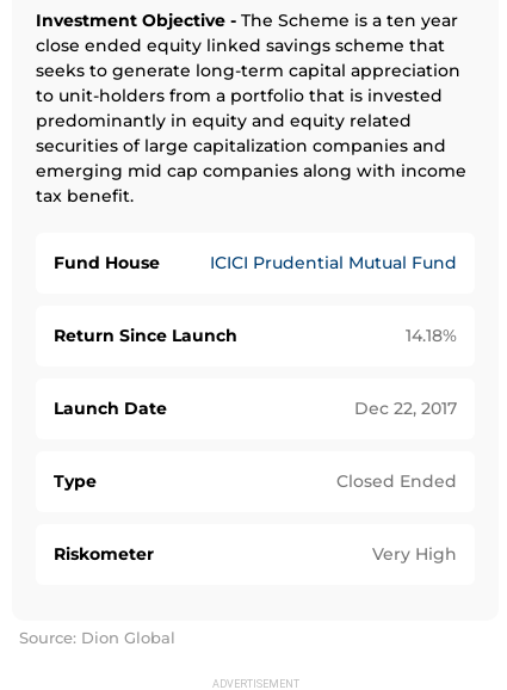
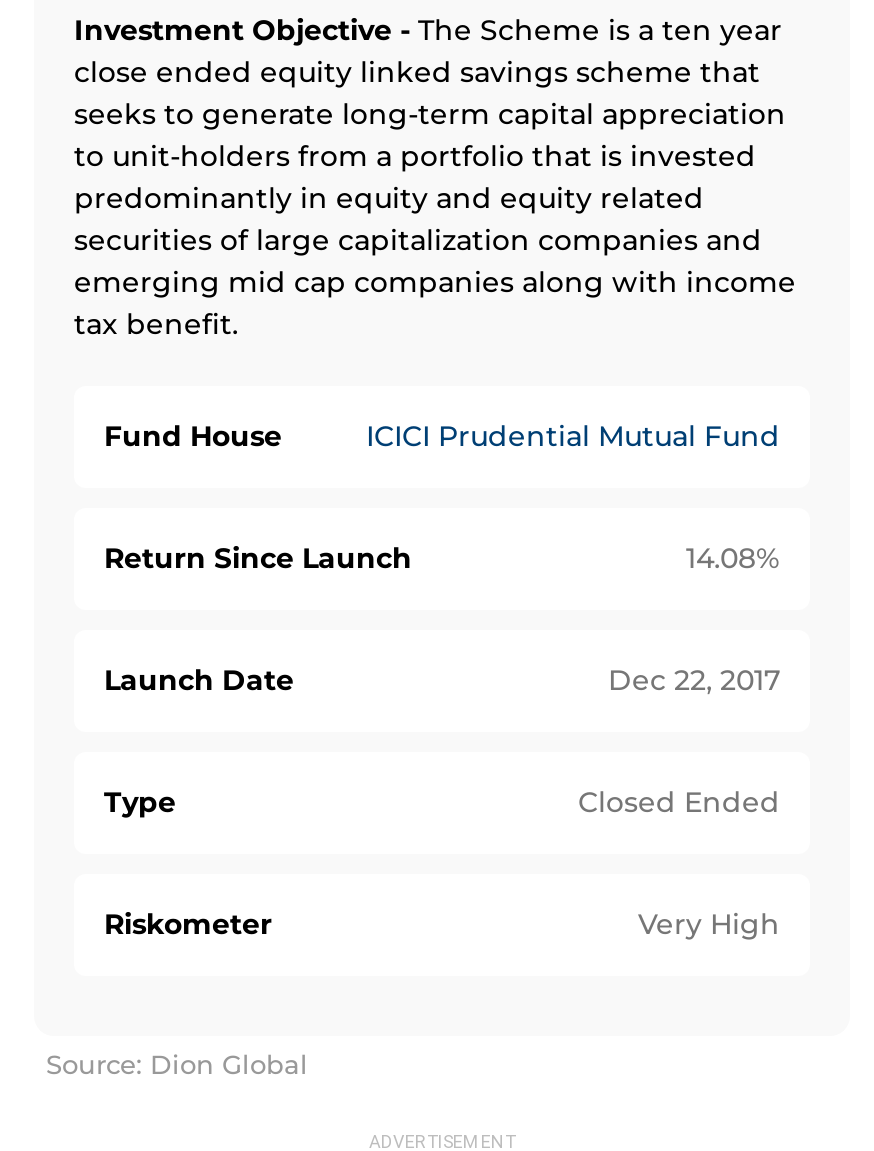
- 14.18%
+ 14.08%
